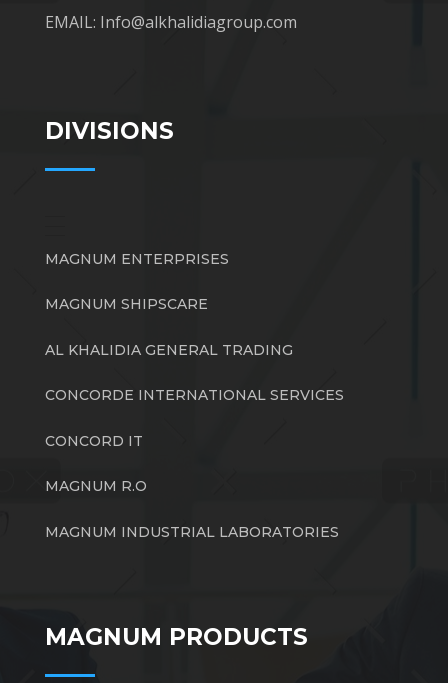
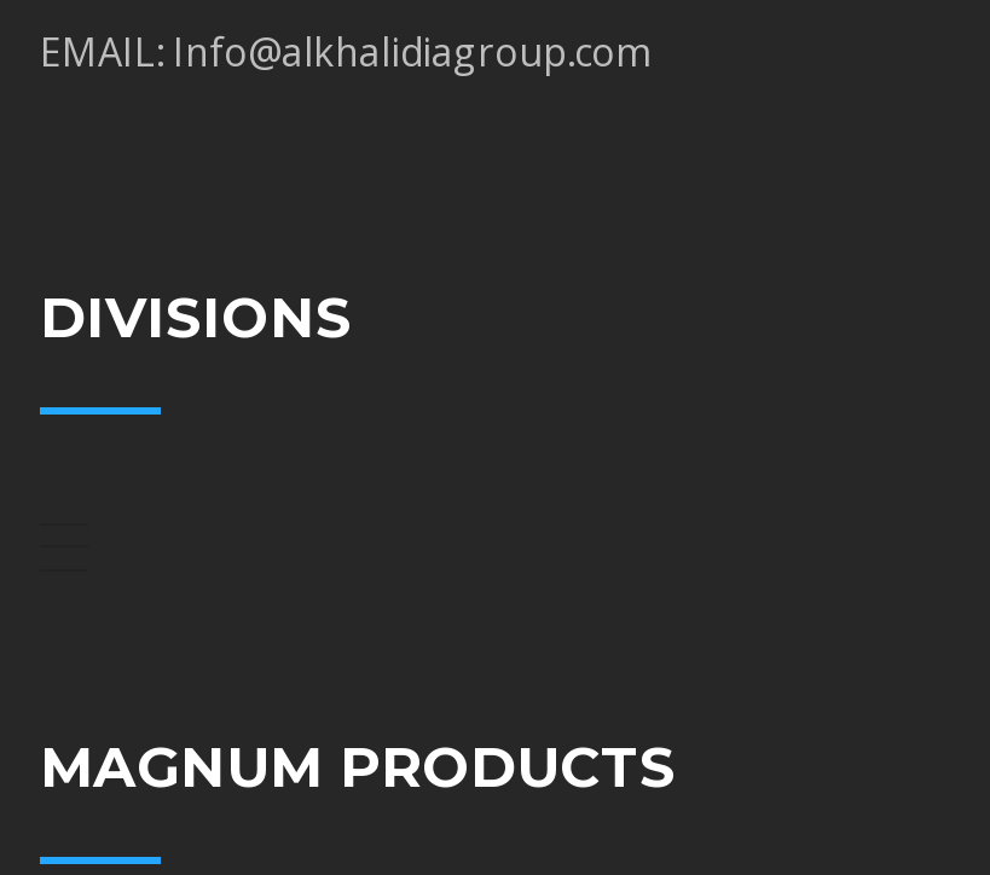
- MAGNUM ENTERPRISES
- MAGNUM SHIPSCARE
- AL KHALIDIA GENERAL TRADING
- CONCORDE INTERNATIONAL SERVICES
- CONCORD IT
- MAGNUM R.O
- MAGNUM INDUSTRIAL LABORATORIES
